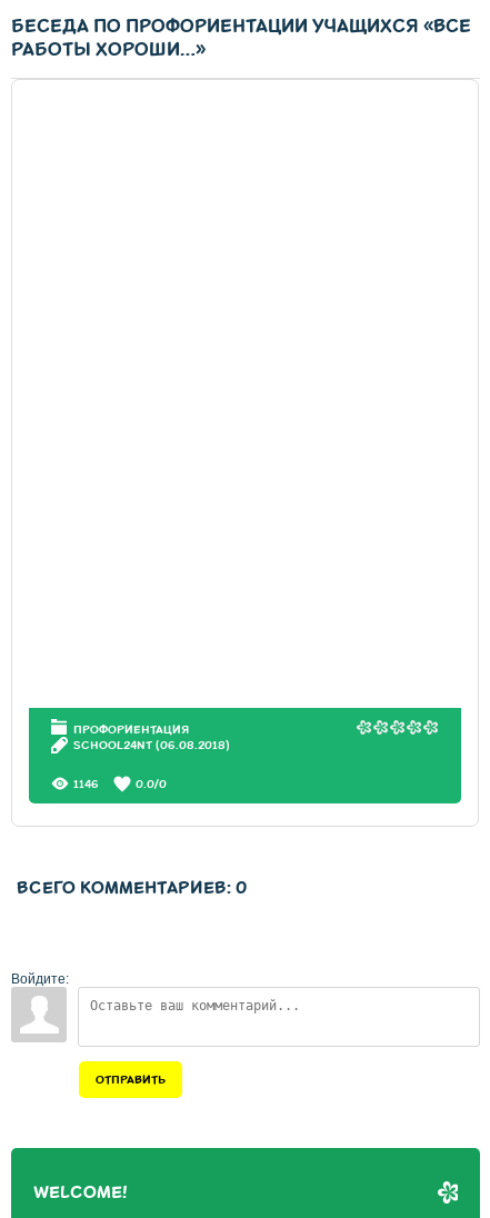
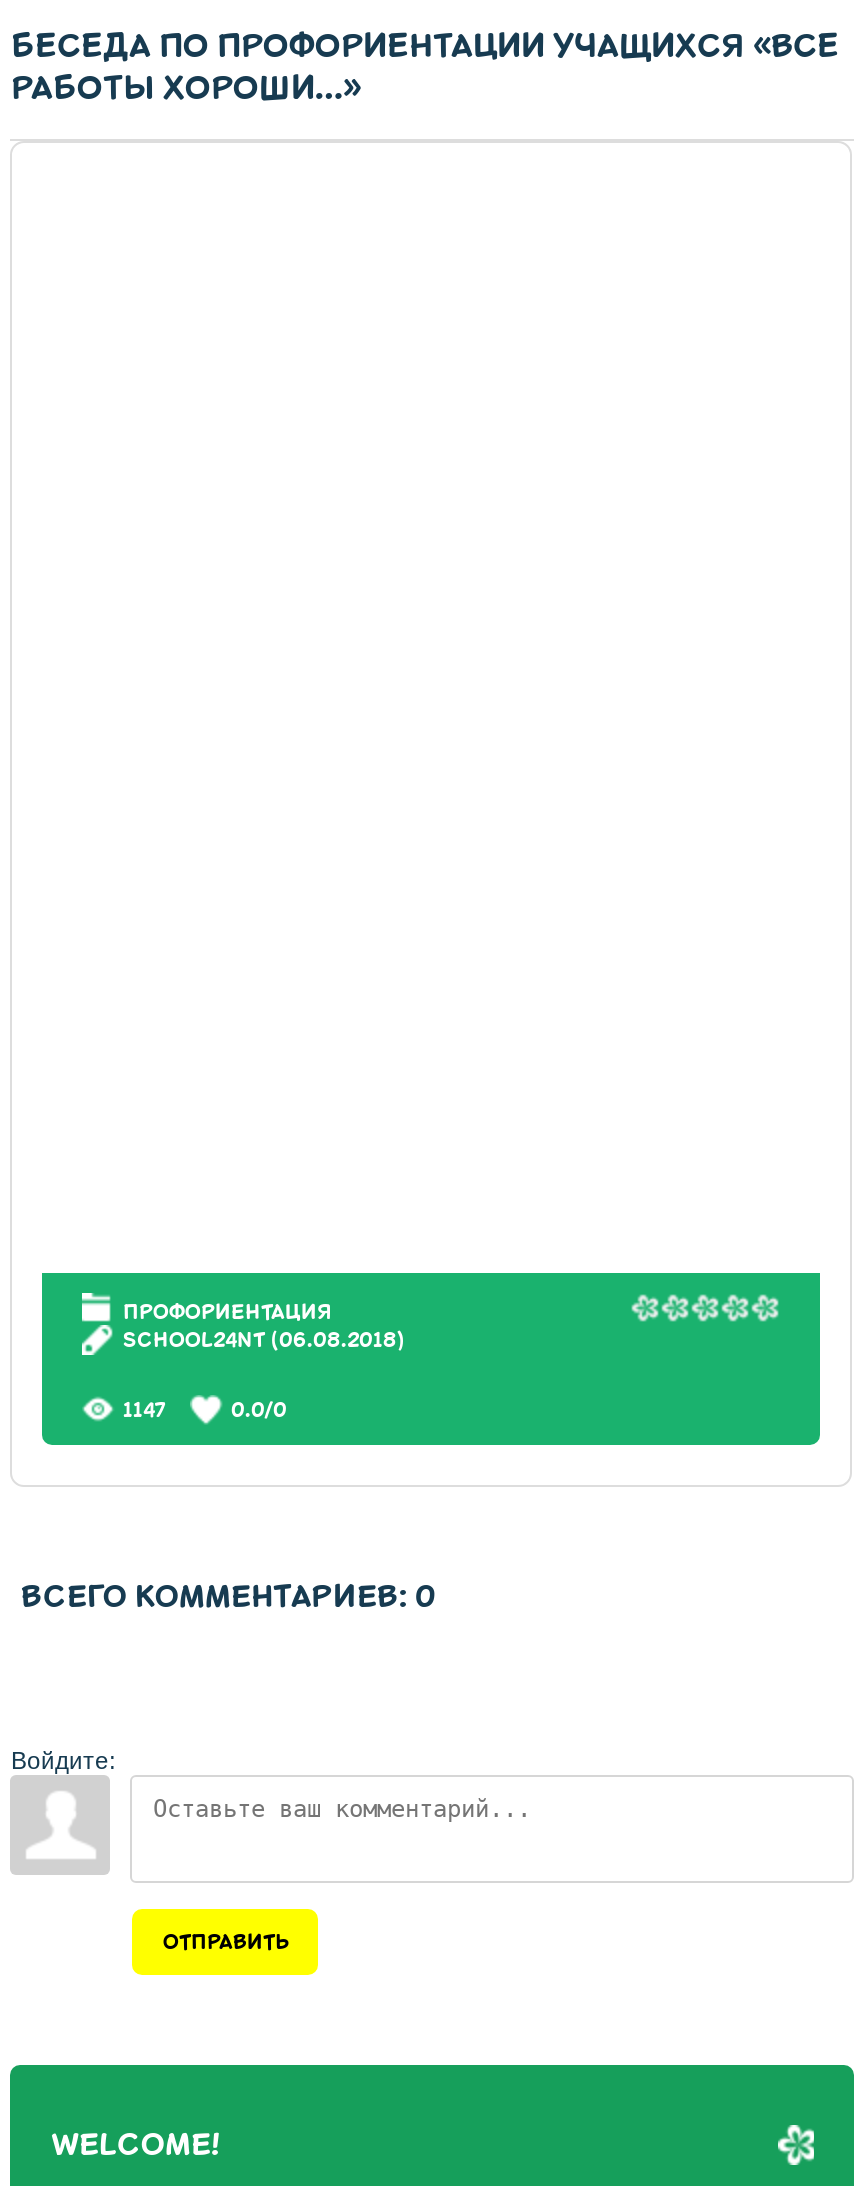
- 1146
+ 1147
